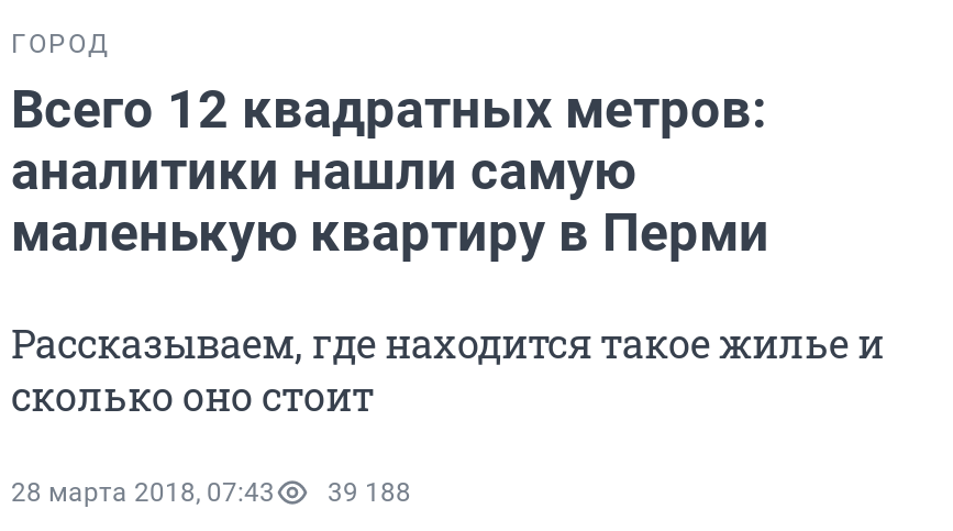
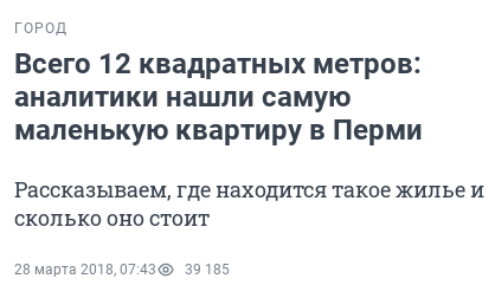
- 28 марта 2018, 07:43 39 188
+ 28 марта 2018, 07:43 39 185
